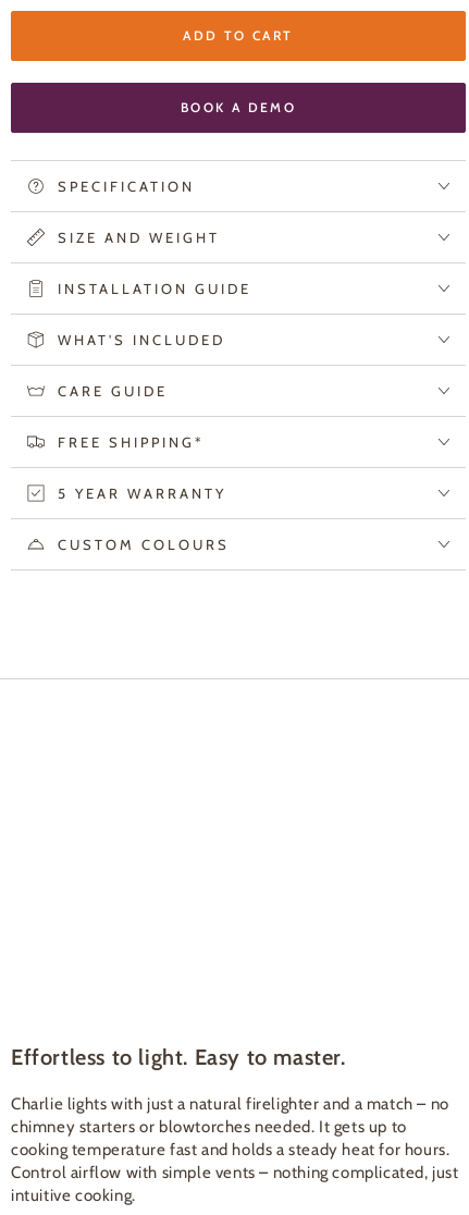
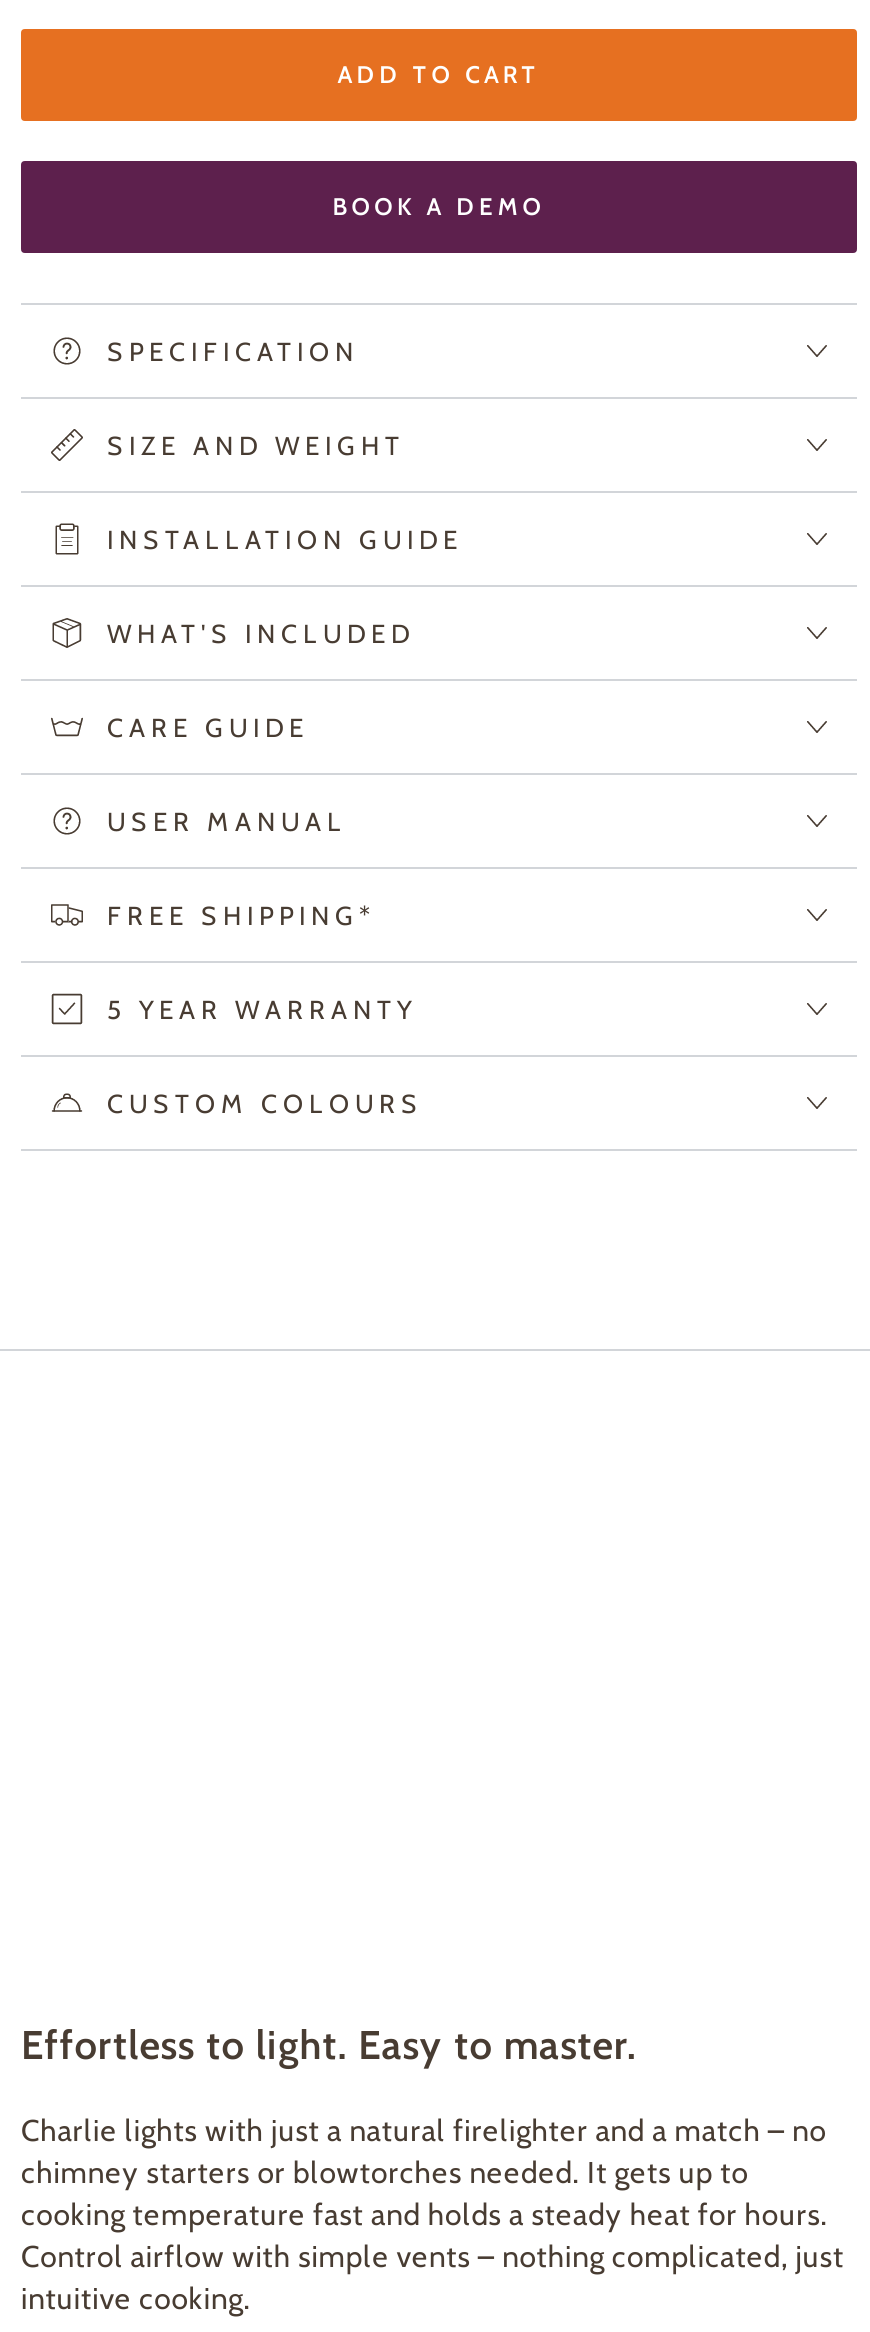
+ USER MANUAL
